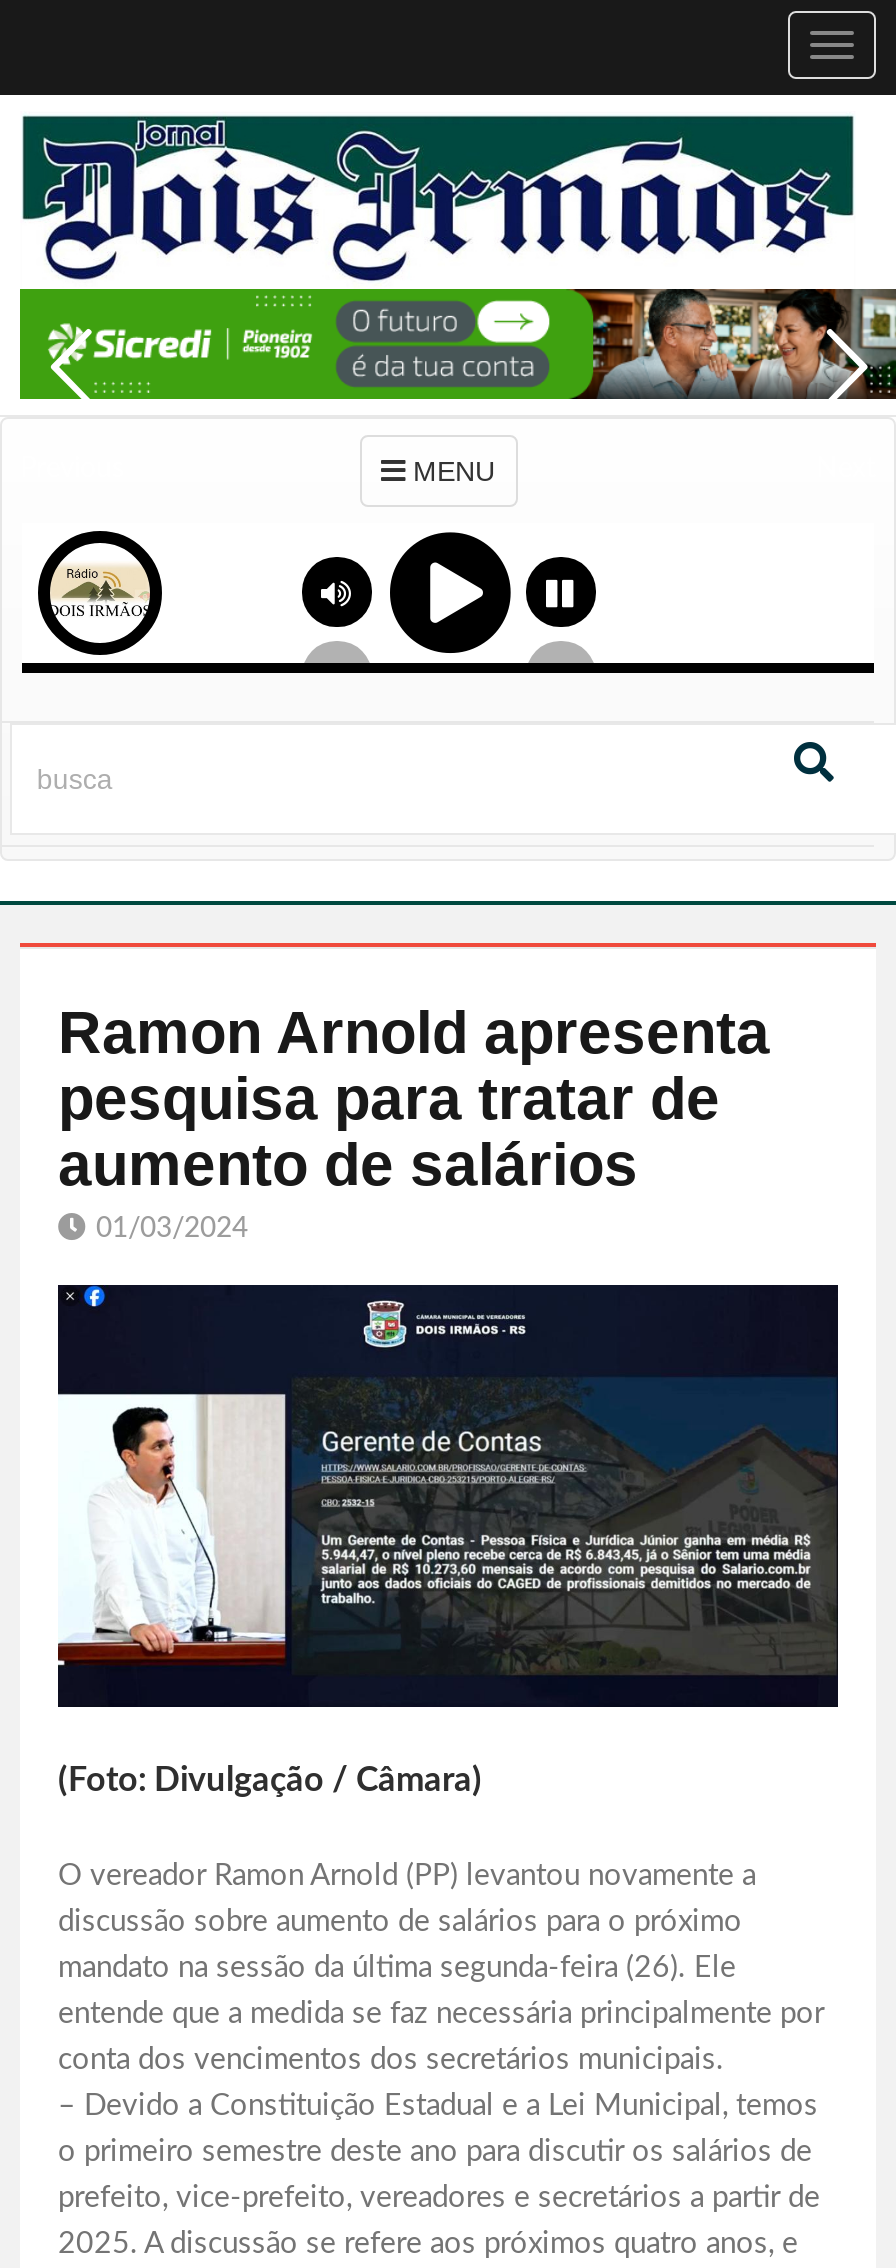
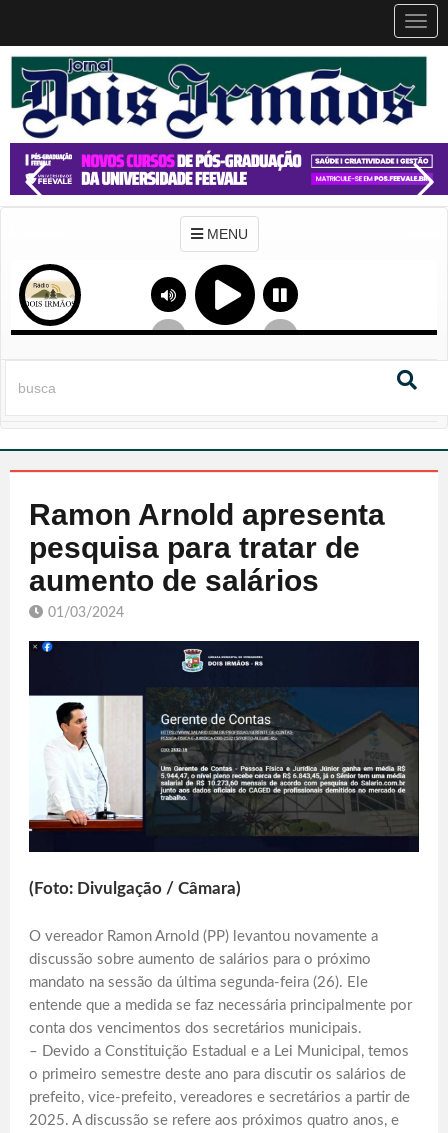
- [image]
+ [image]
